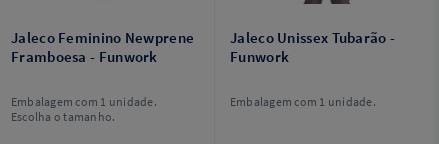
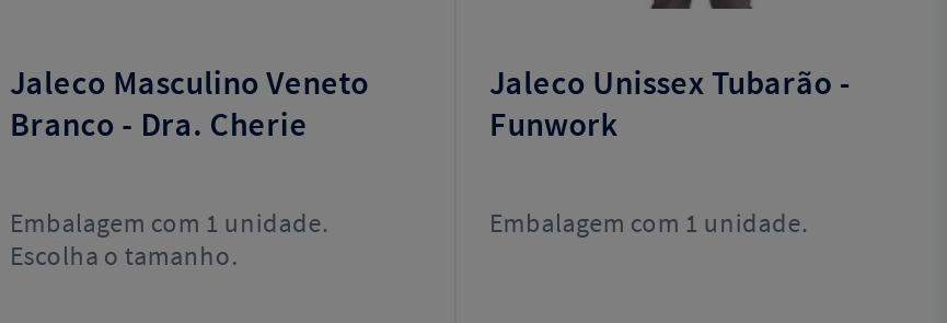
- Jaleco Feminino Newprene
- Framboesa - Funwork
+ Jaleco Masculino Veneto
+ Branco - Dra. Cherie
